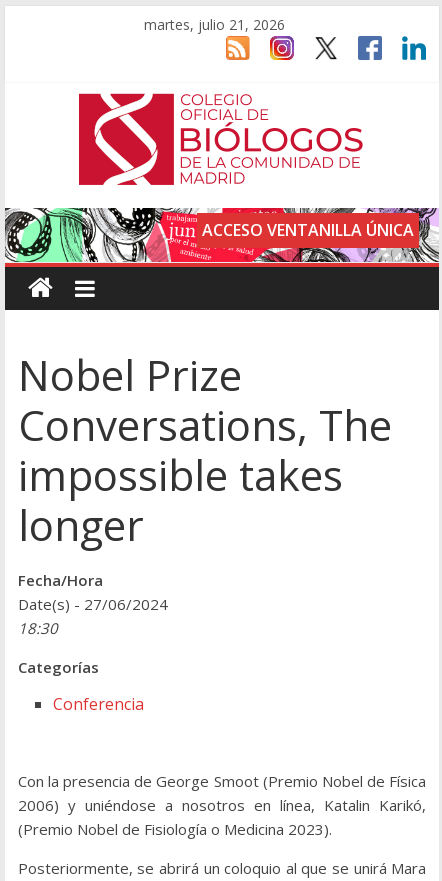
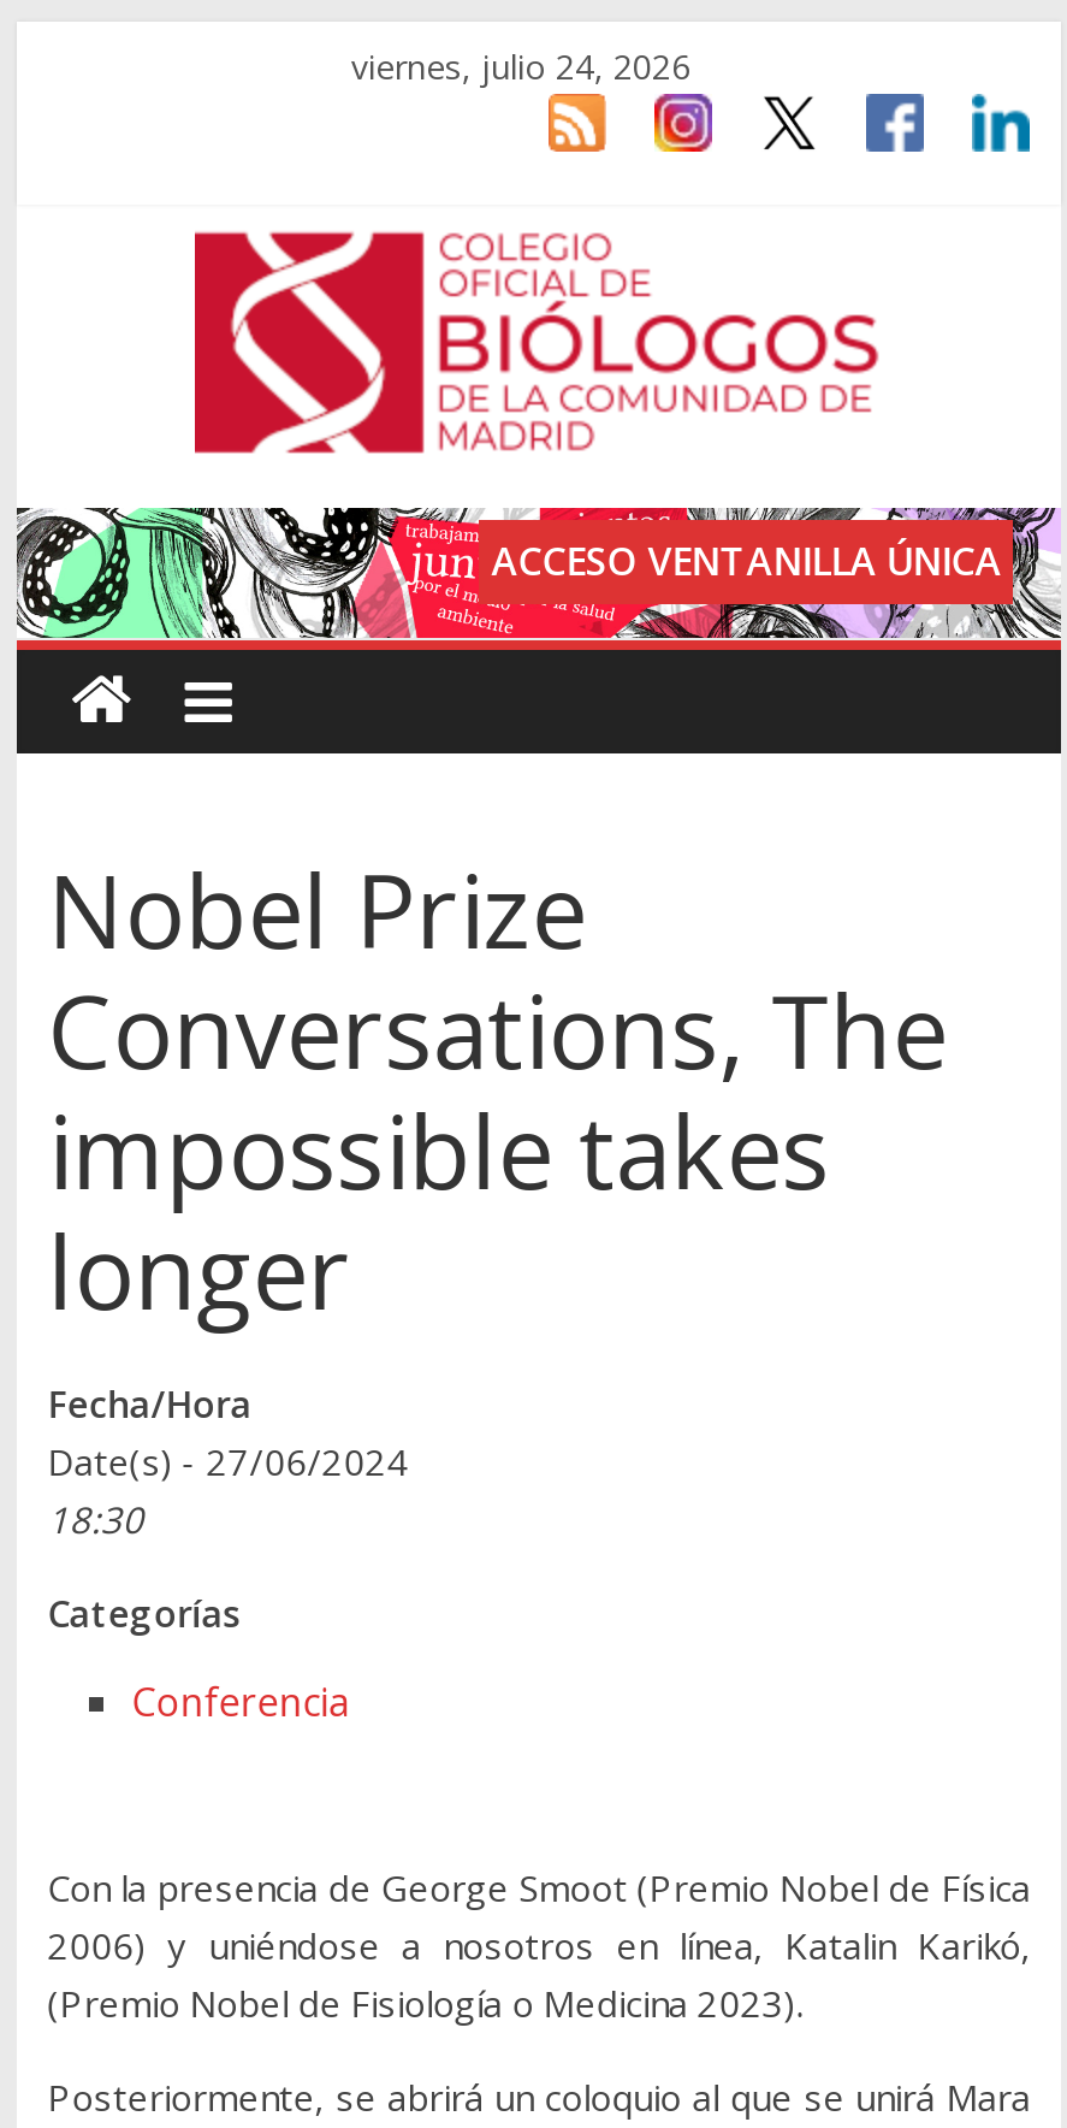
- martes, julio 21, 2026
+ viernes, julio 24, 2026
